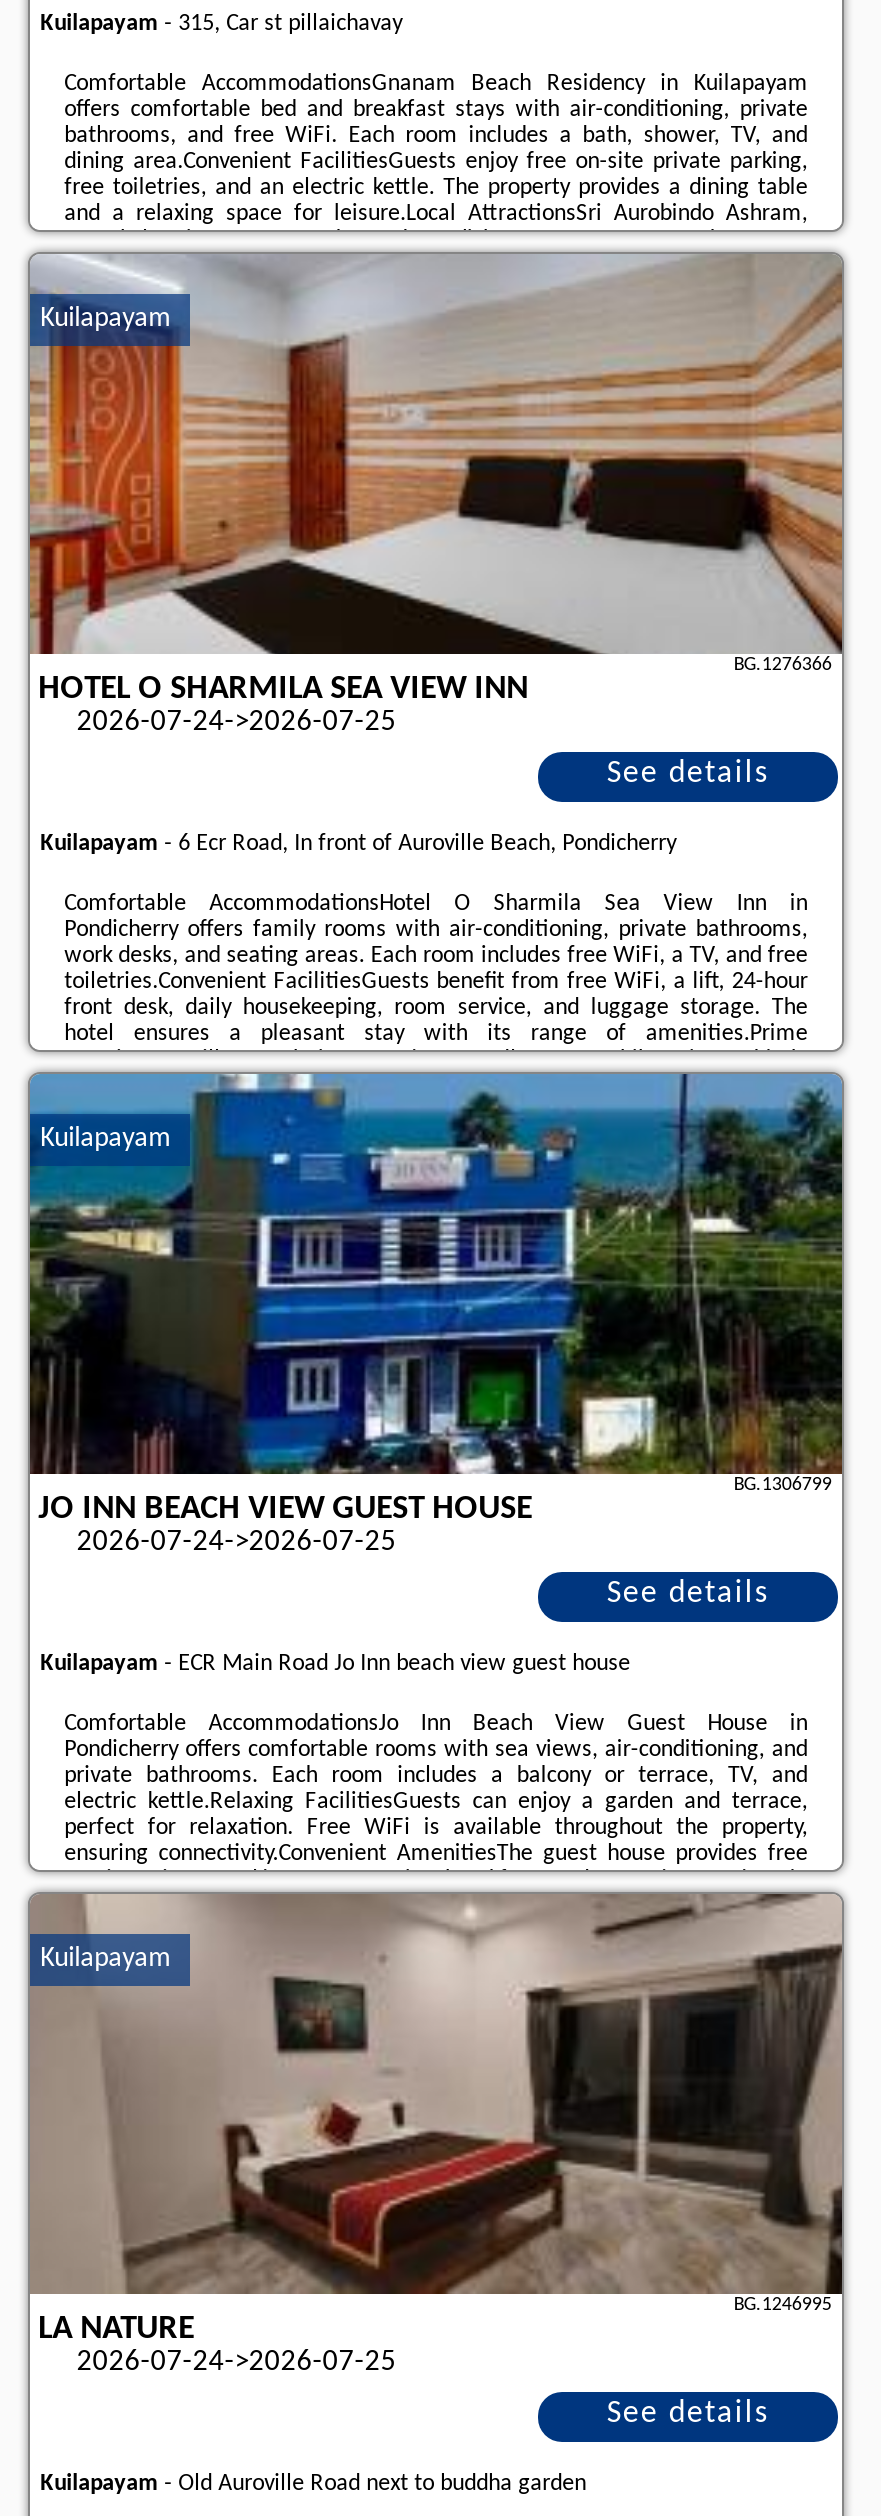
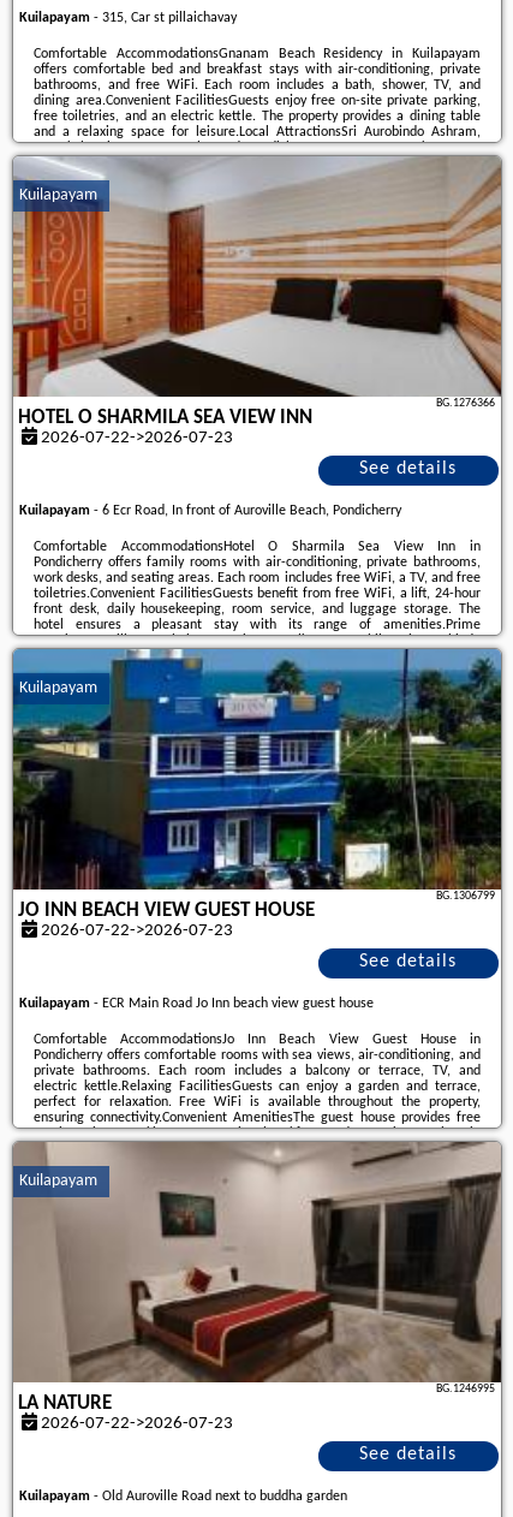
- 2026-07-24->2026-07-25
+ 2026-07-22->2026-07-23

- 2026-07-24->2026-07-25
+ 2026-07-22->2026-07-23

- 2026-07-24->2026-07-25
+ 2026-07-22->2026-07-23
